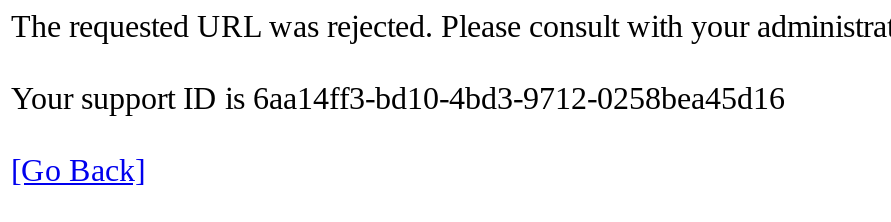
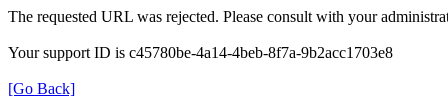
- Your support ID is 6aa14ff3-bd10-4bd3-9712-0258bea45d16
+ Your support ID is c45780be-4a14-4beb-8f7a-9b2acc1703e8
